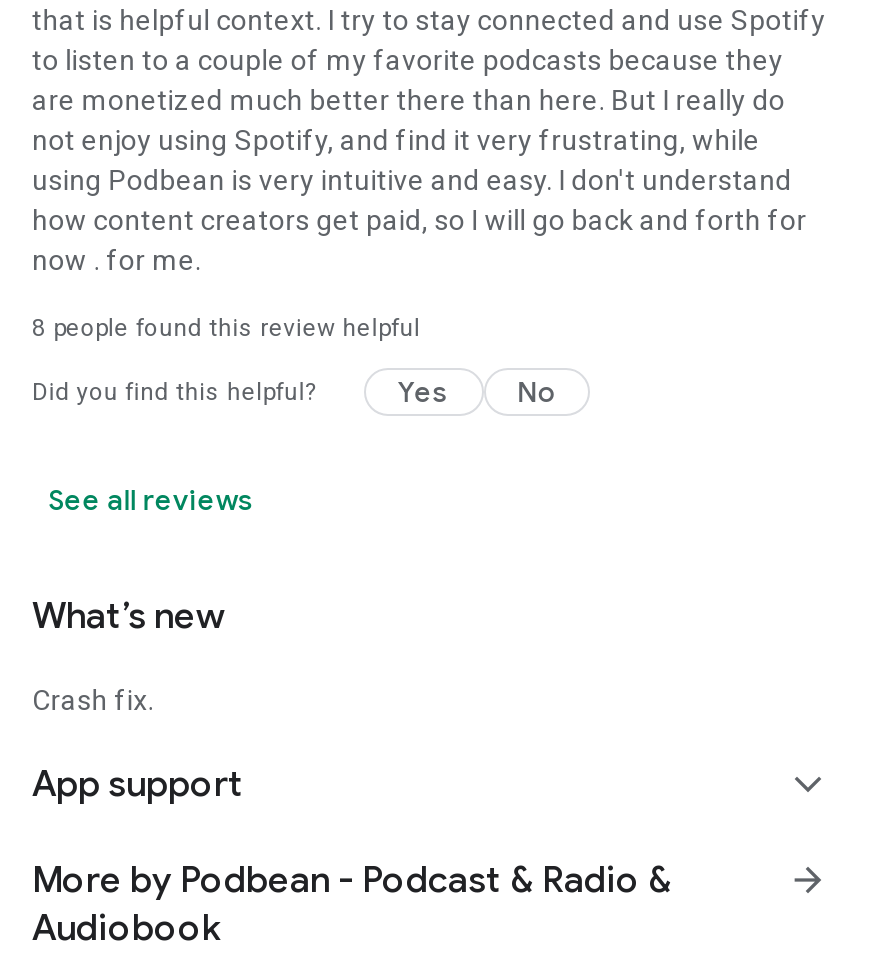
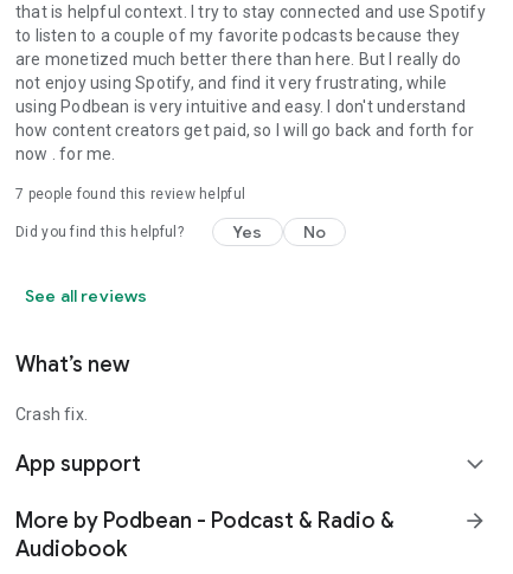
- 8 people found this review helpful
+ 7 people found this review helpful
